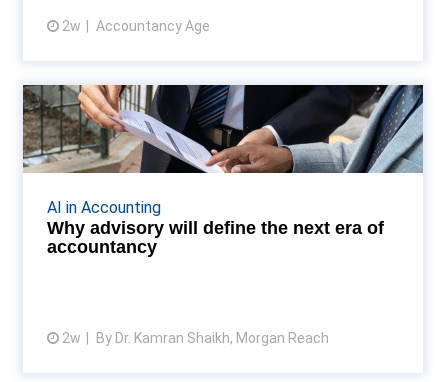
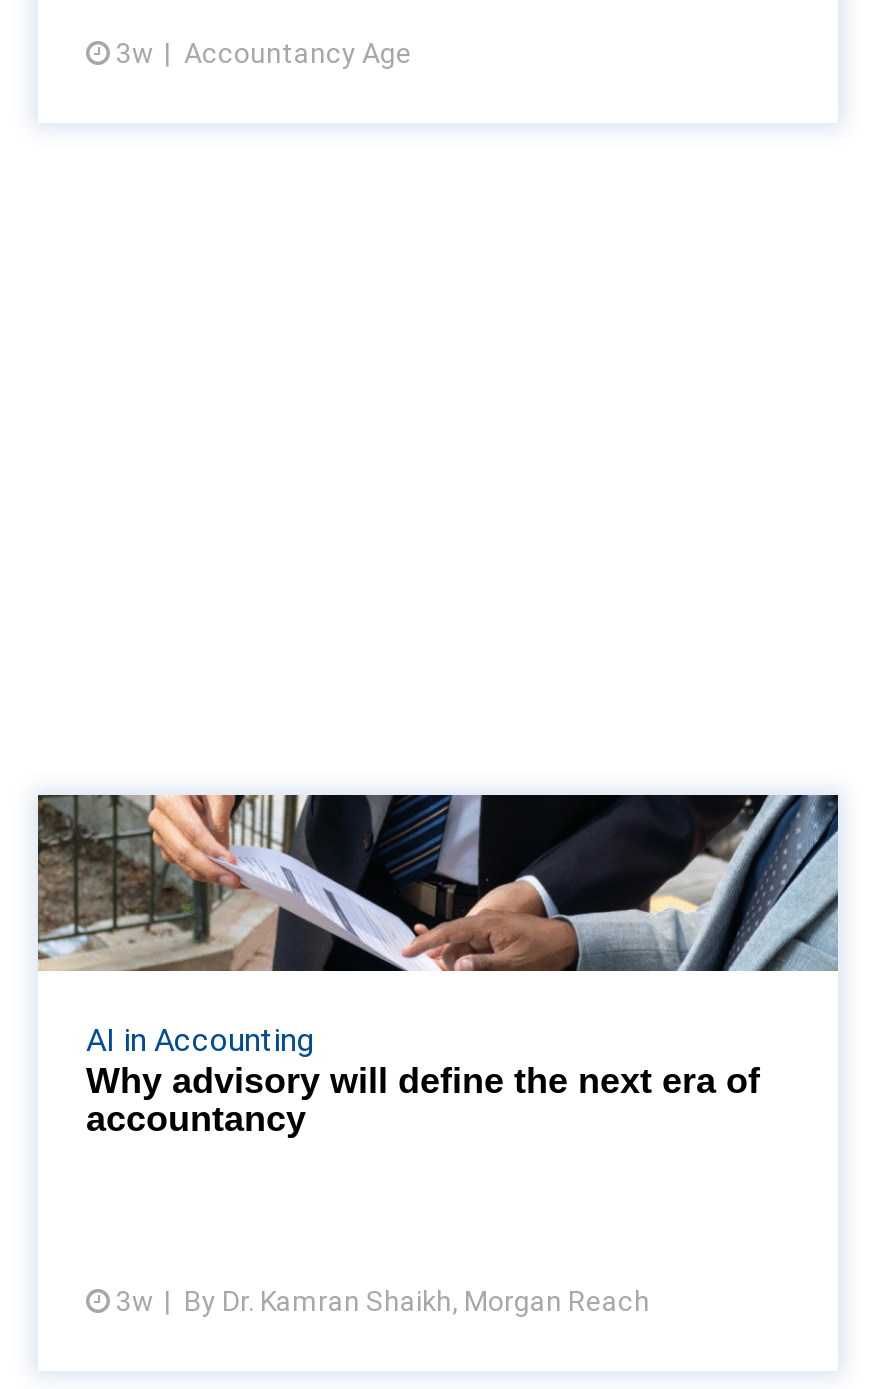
- 2w
+ 3w

- 2w
+ 3w
